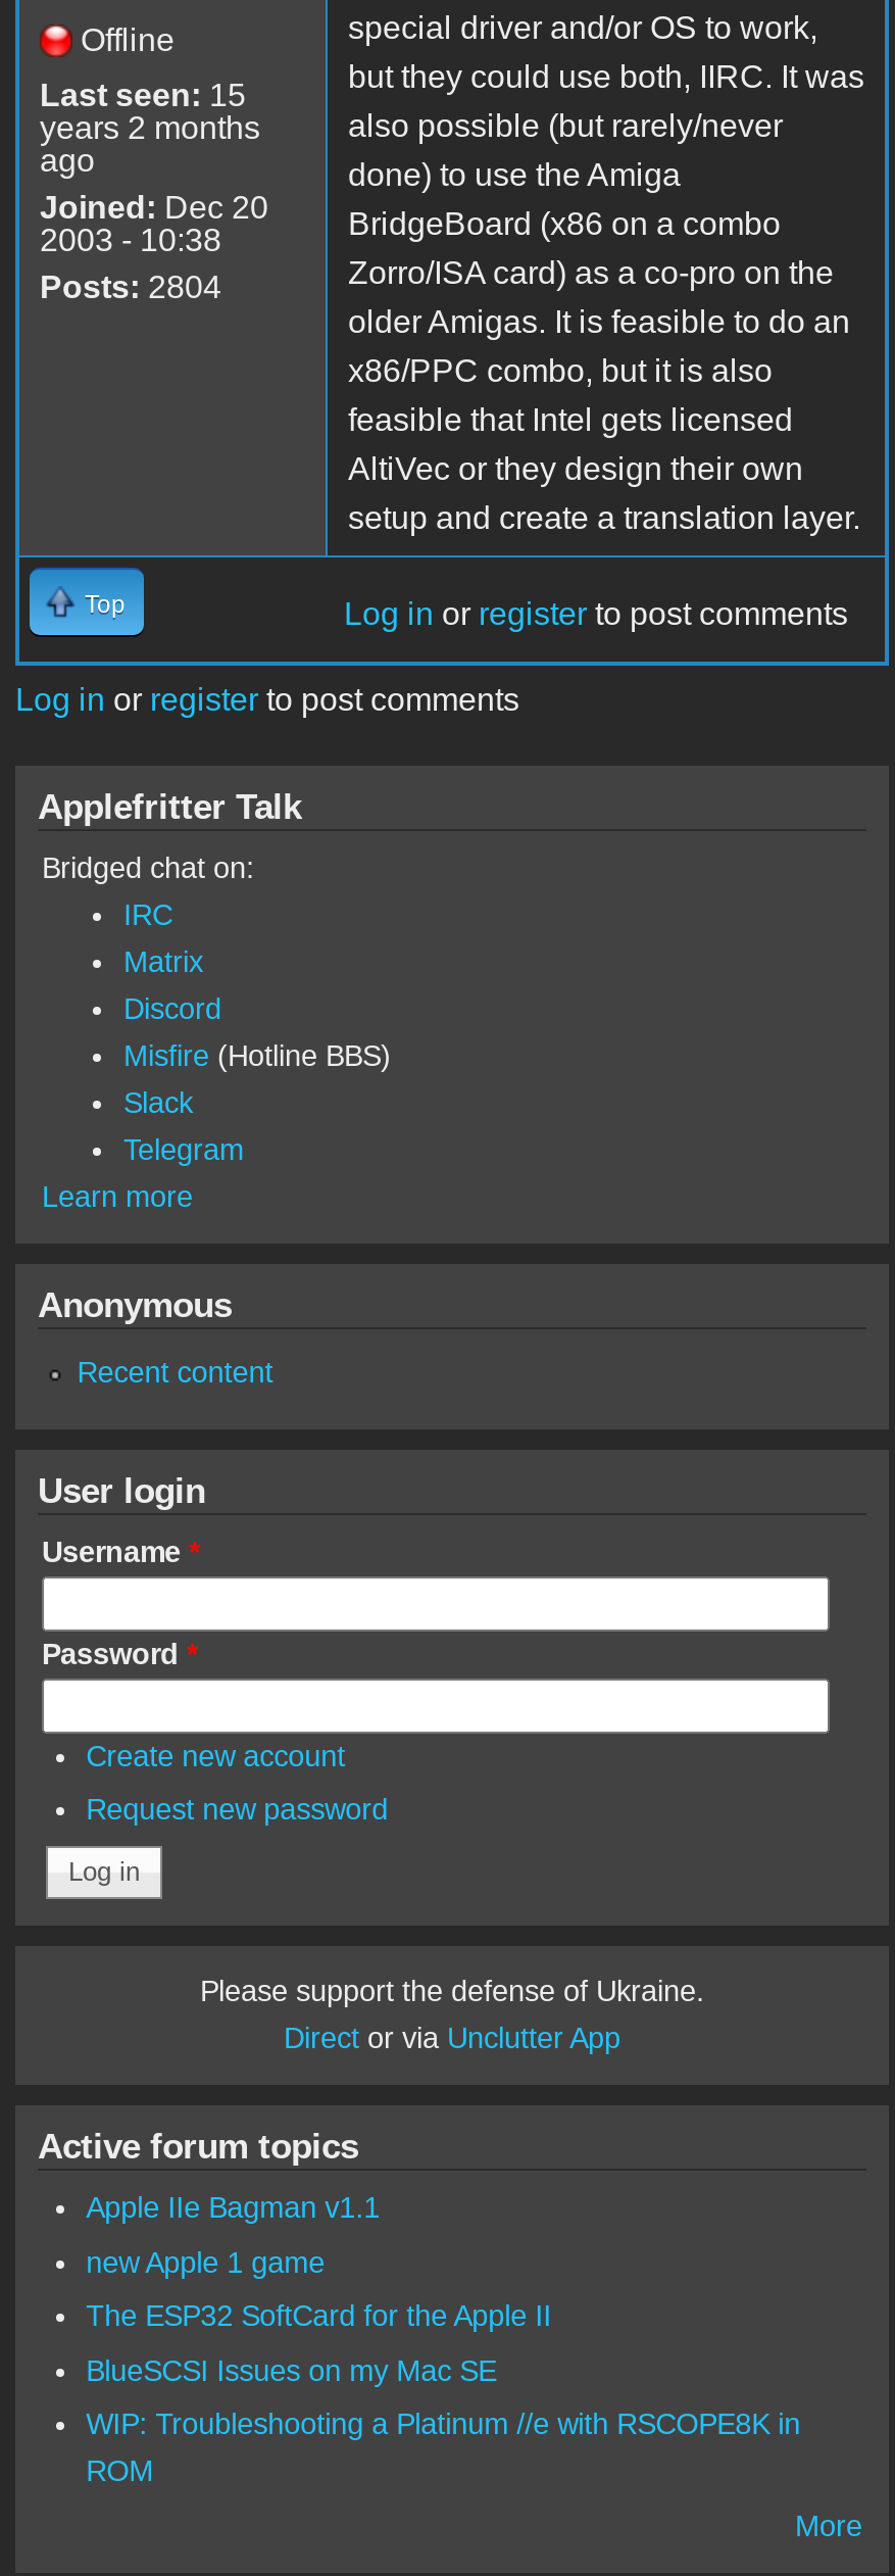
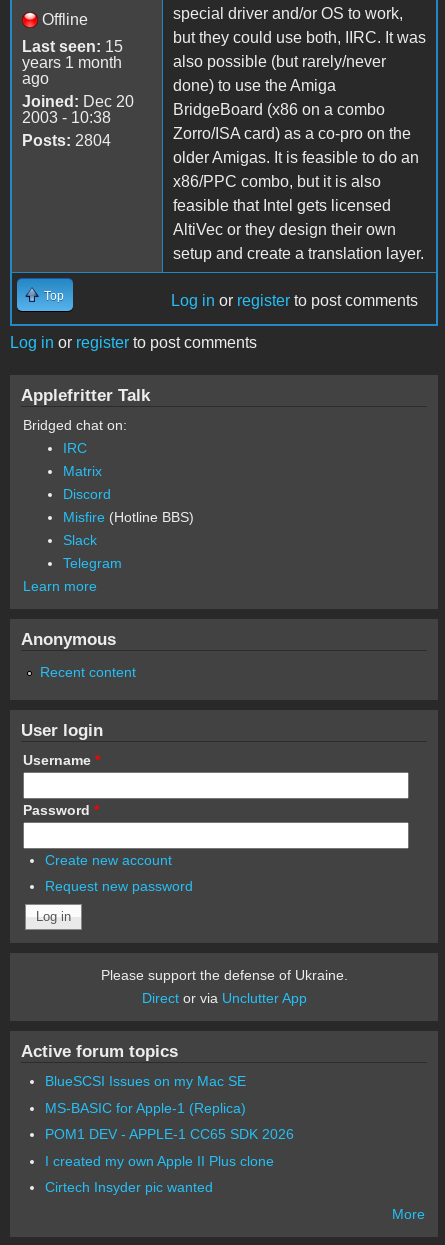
- years 2 months
+ years 1 month

- Apple IIe Bagman v1.1
- new Apple 1 game
- The ESP32 SoftCard for the Apple II

moved up: BlueSCSI Issues on my Mac SE

- WIP: Troubleshooting a Platinum //e with RSCOPE8K in
- ROM
+ MS-BASIC for Apple-1 (Replica)
+ POM1 DEV - APPLE-1 CC65 SDK 2026
+ I created my own Apple II Plus clone
+ Cirtech Insyder pic wanted
